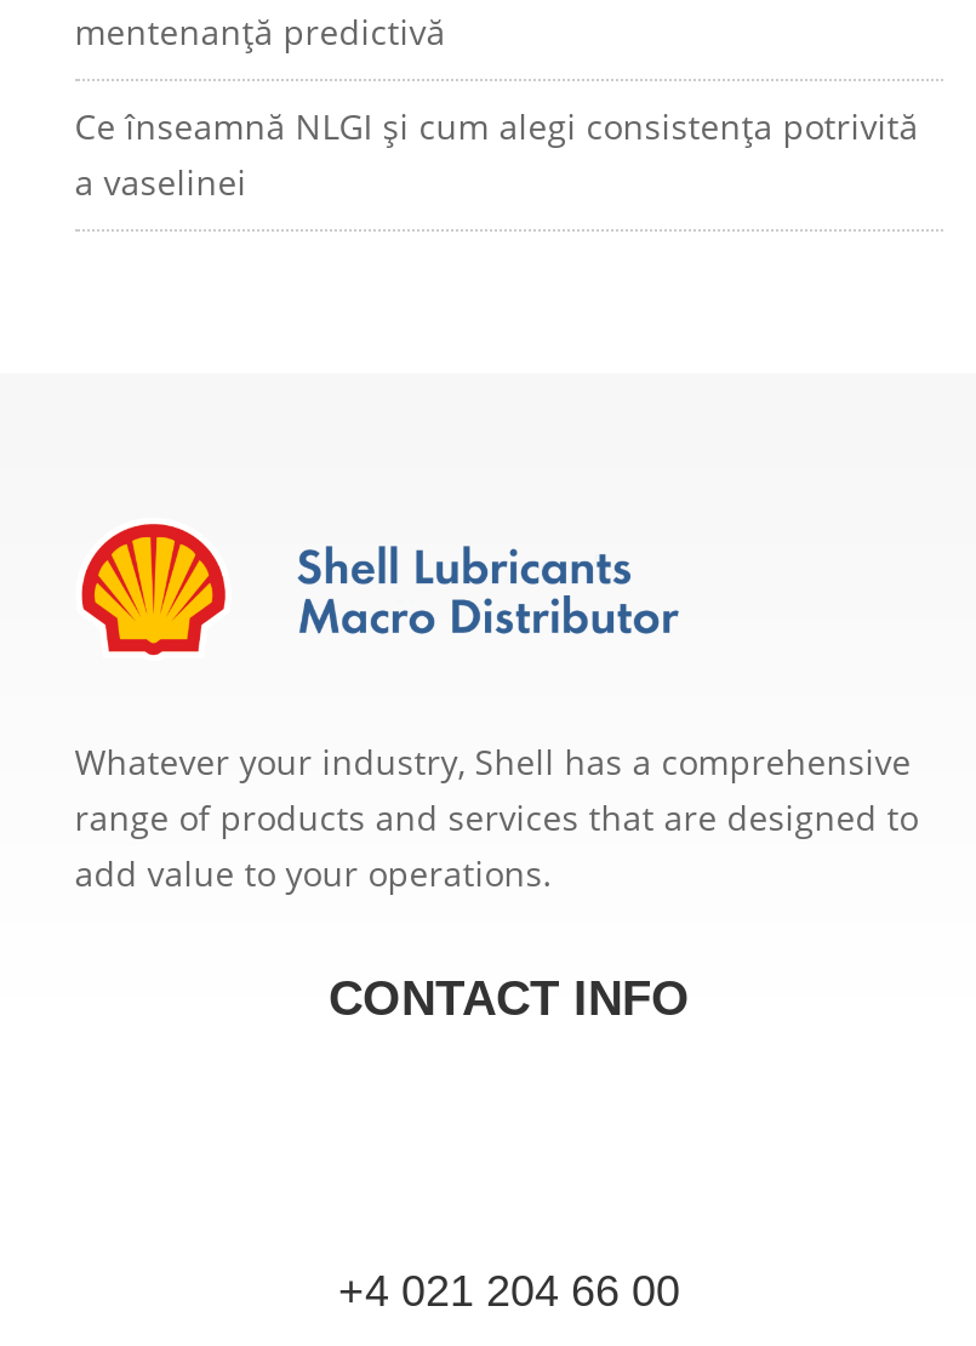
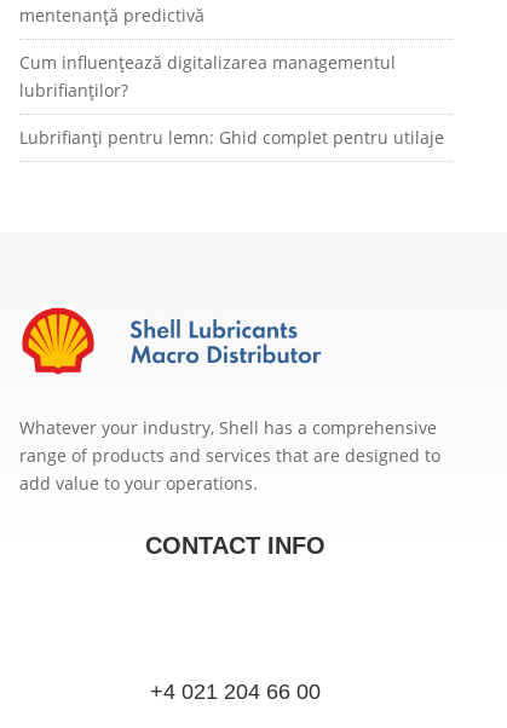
- Ce înseamnă NLGI și cum alegi consistența potrivită
- a vaselinei
+ Cum influențează digitalizarea managementul
+ lubrifianților?
+ Lubrifianți pentru lemn: Ghid complet pentru utilaje
